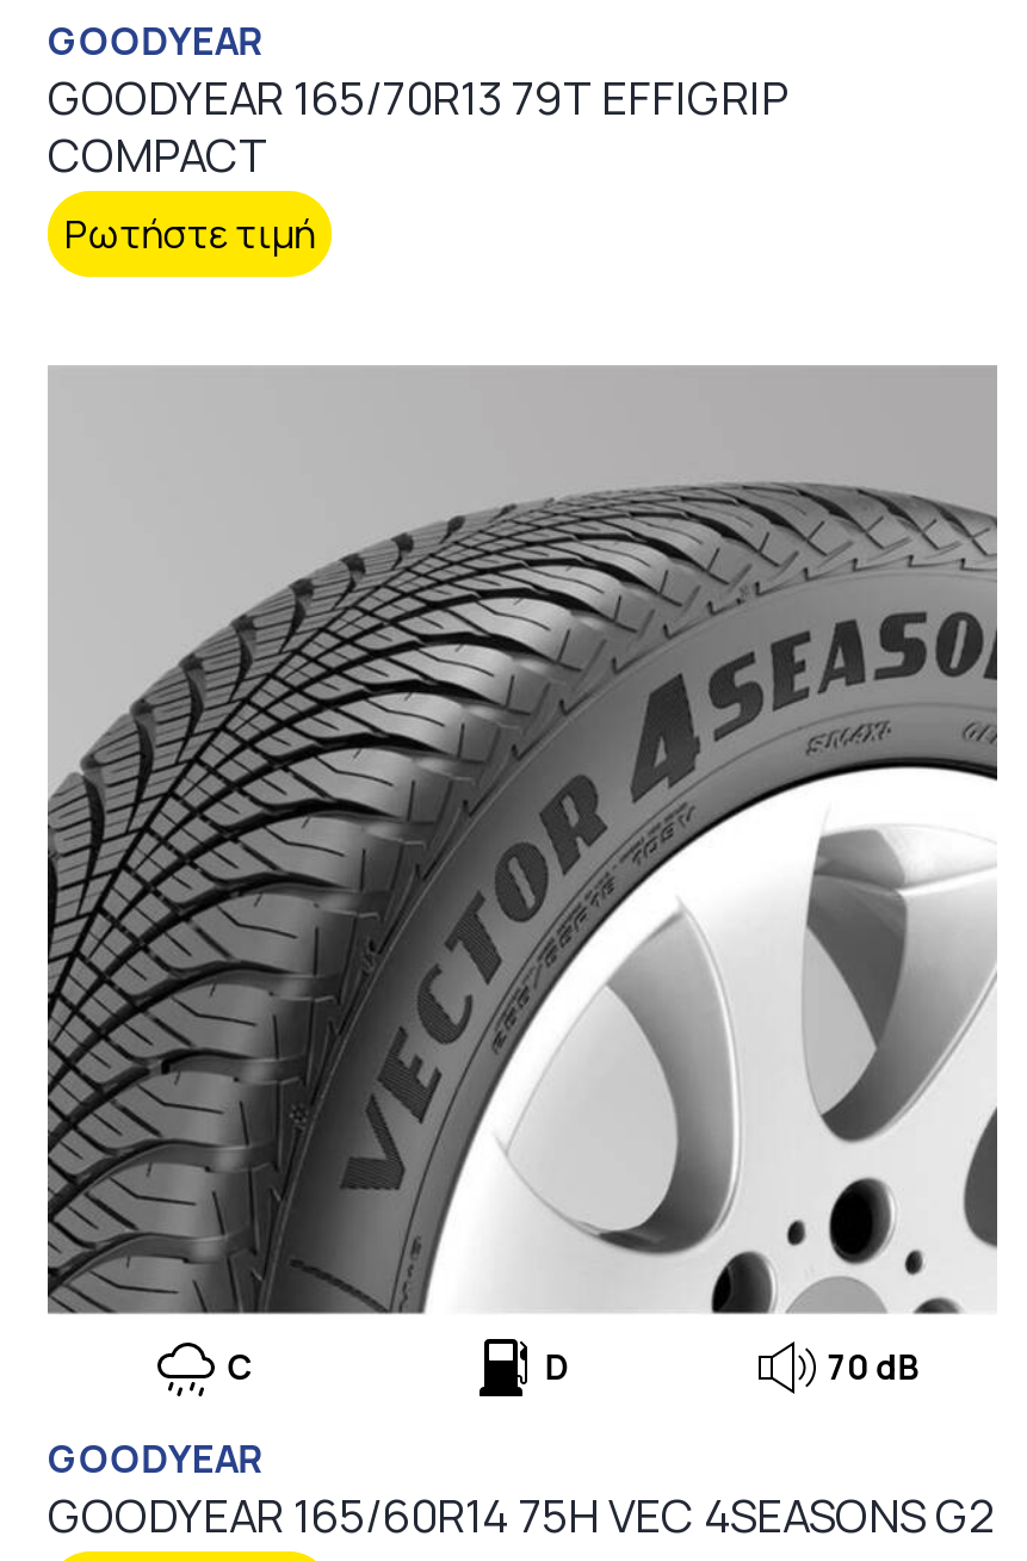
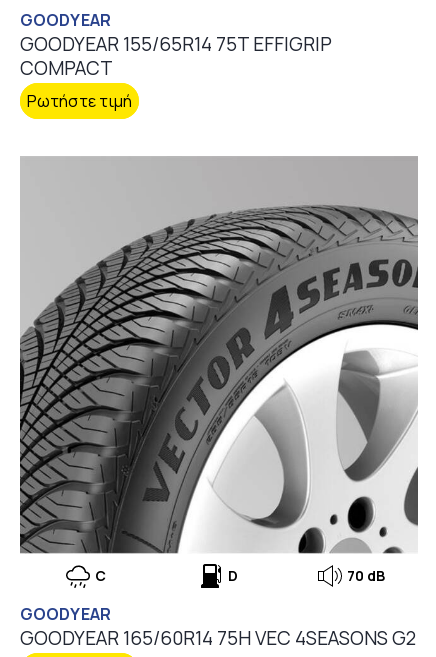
- GOODYEAR 165/70R13 79T EFFIGRIP
+ GOODYEAR 155/65R14 75T EFFIGRIP
